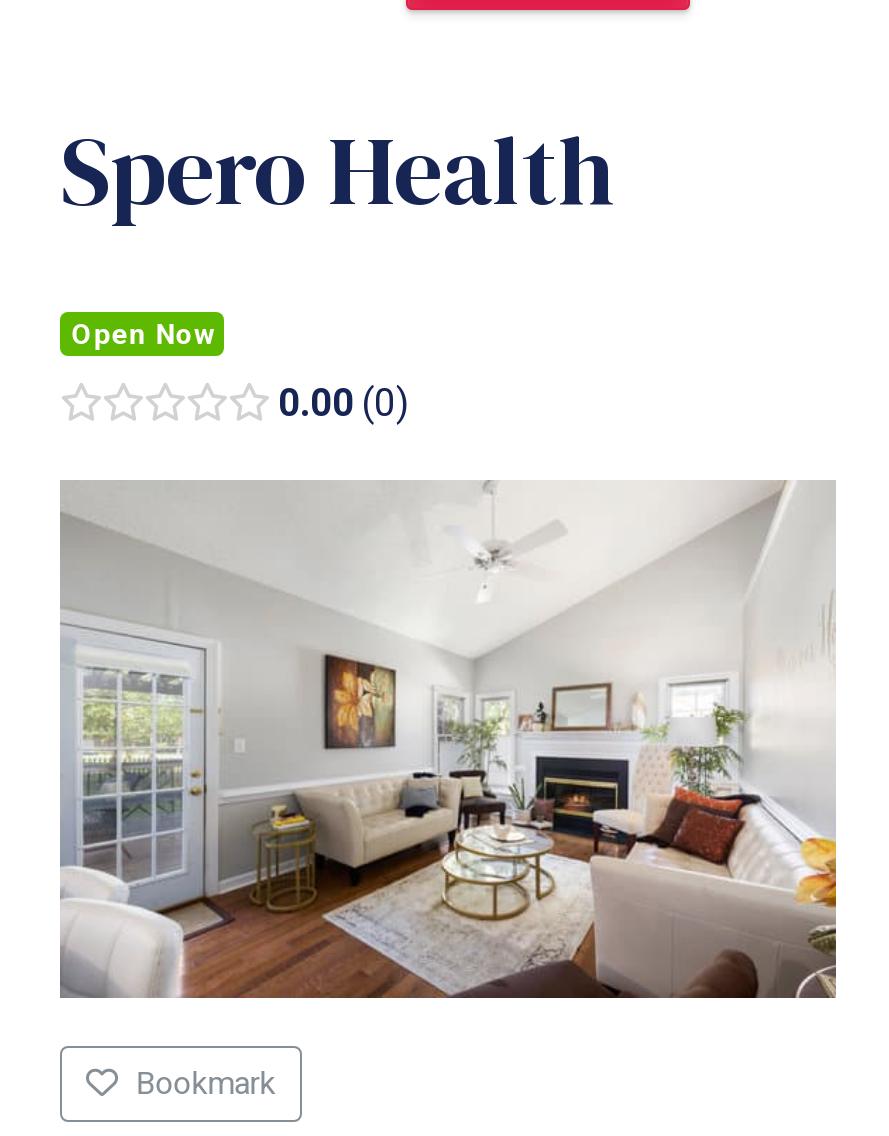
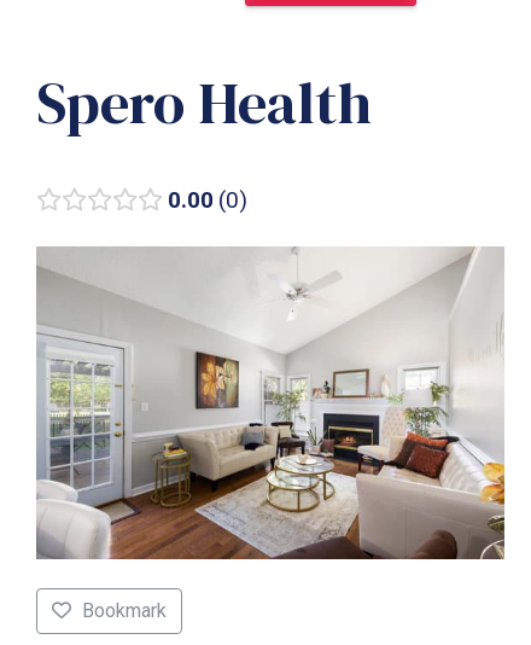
- Open Now
